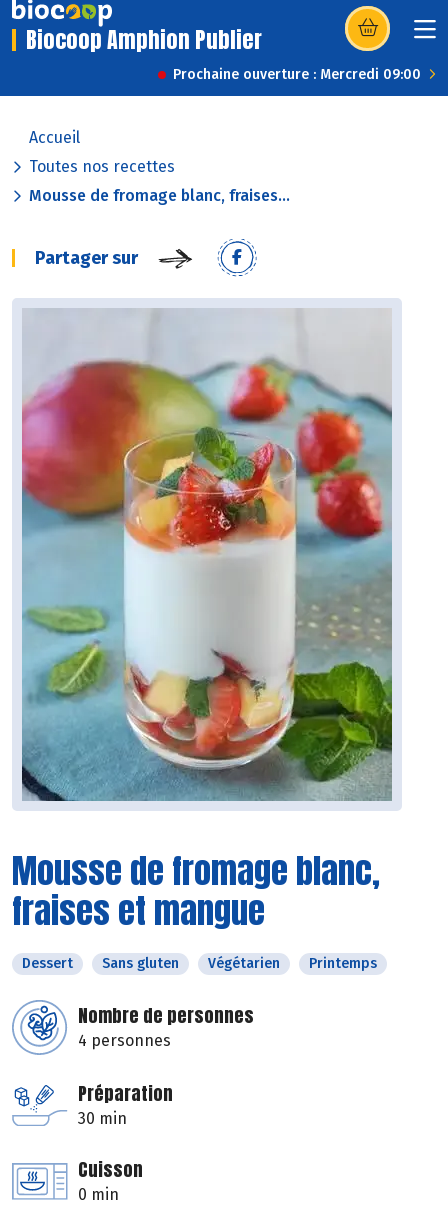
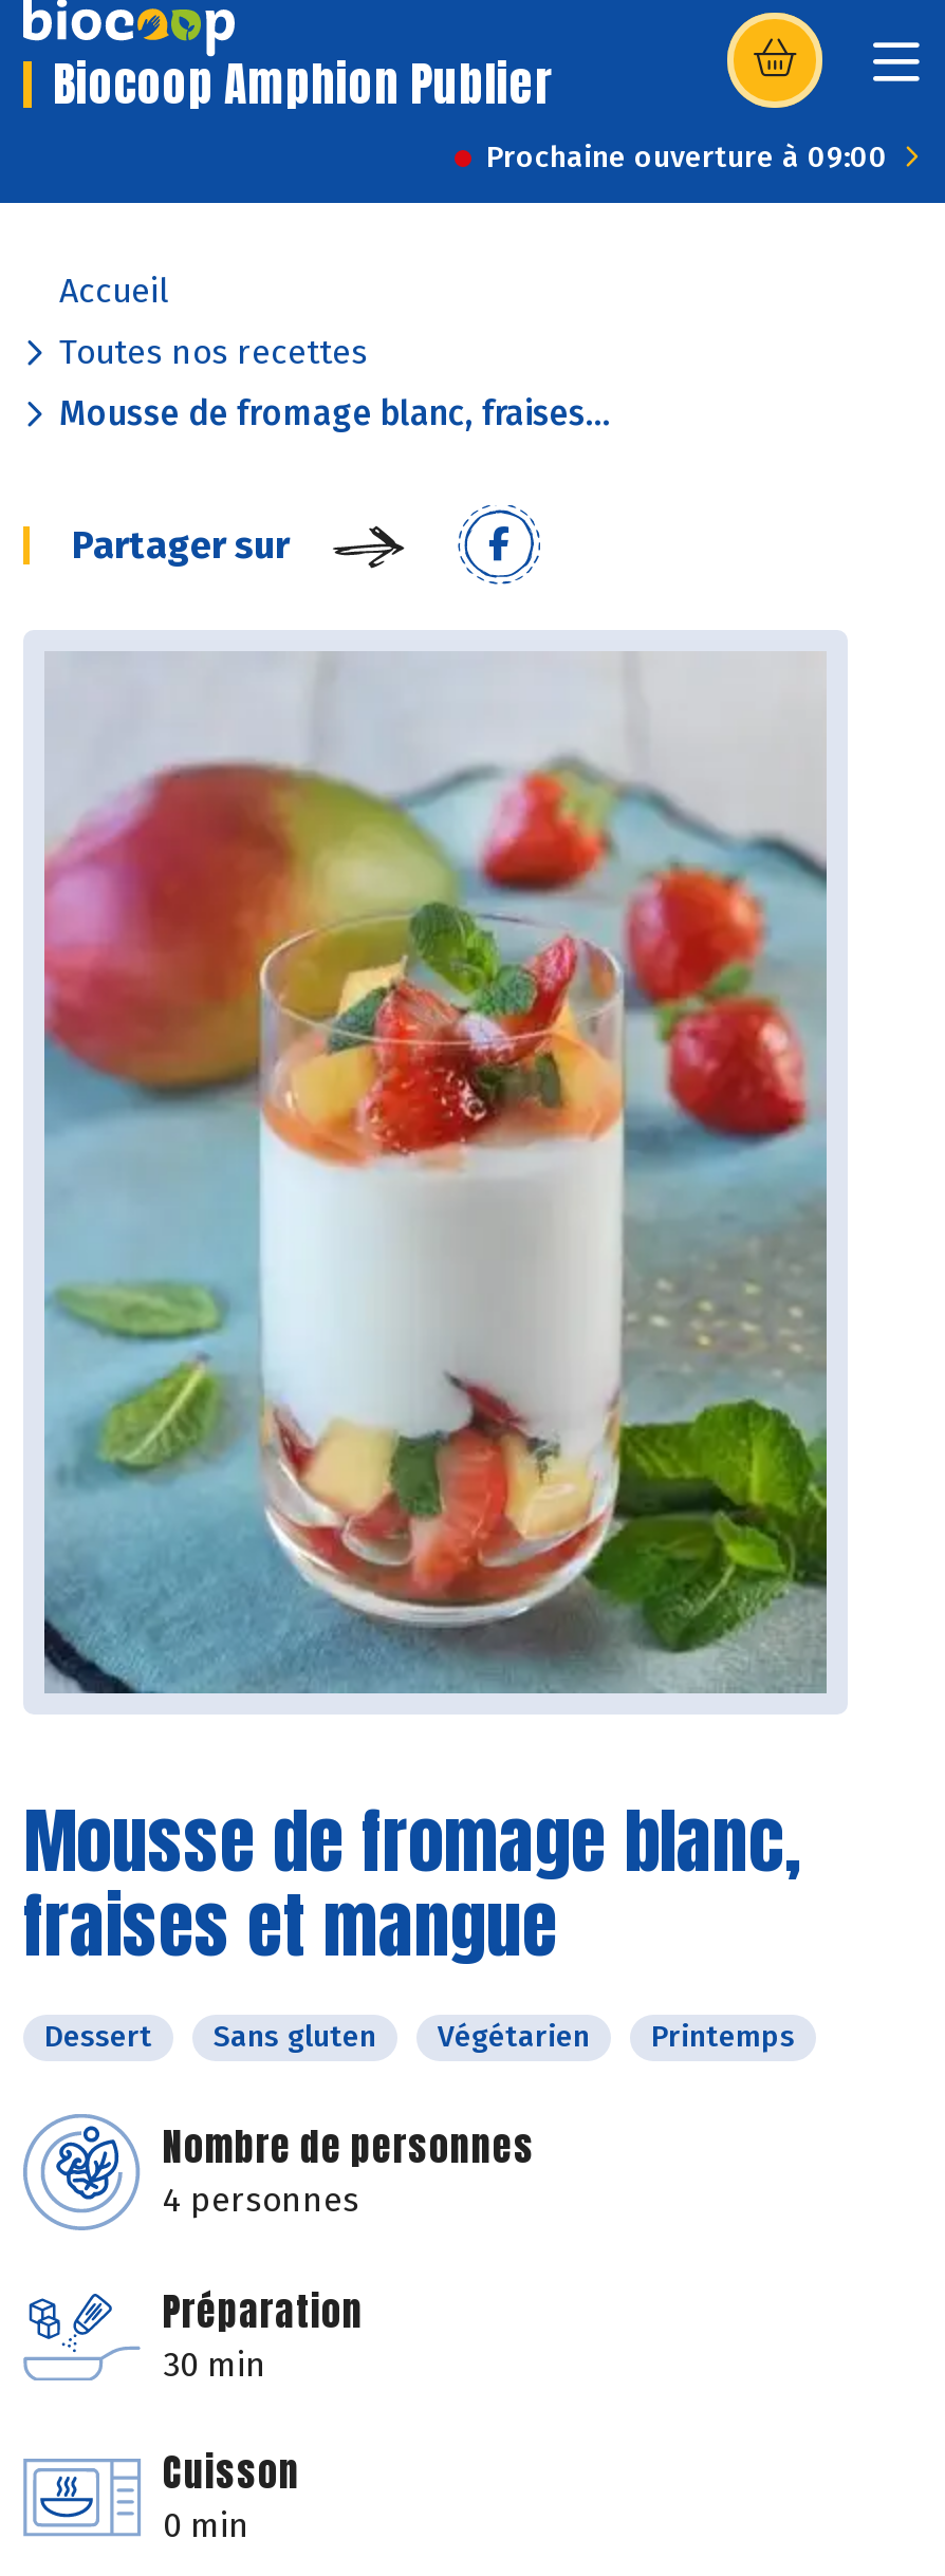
- Prochaine ouverture : Mercredi 09:00
+ Prochaine ouverture à 09:00
